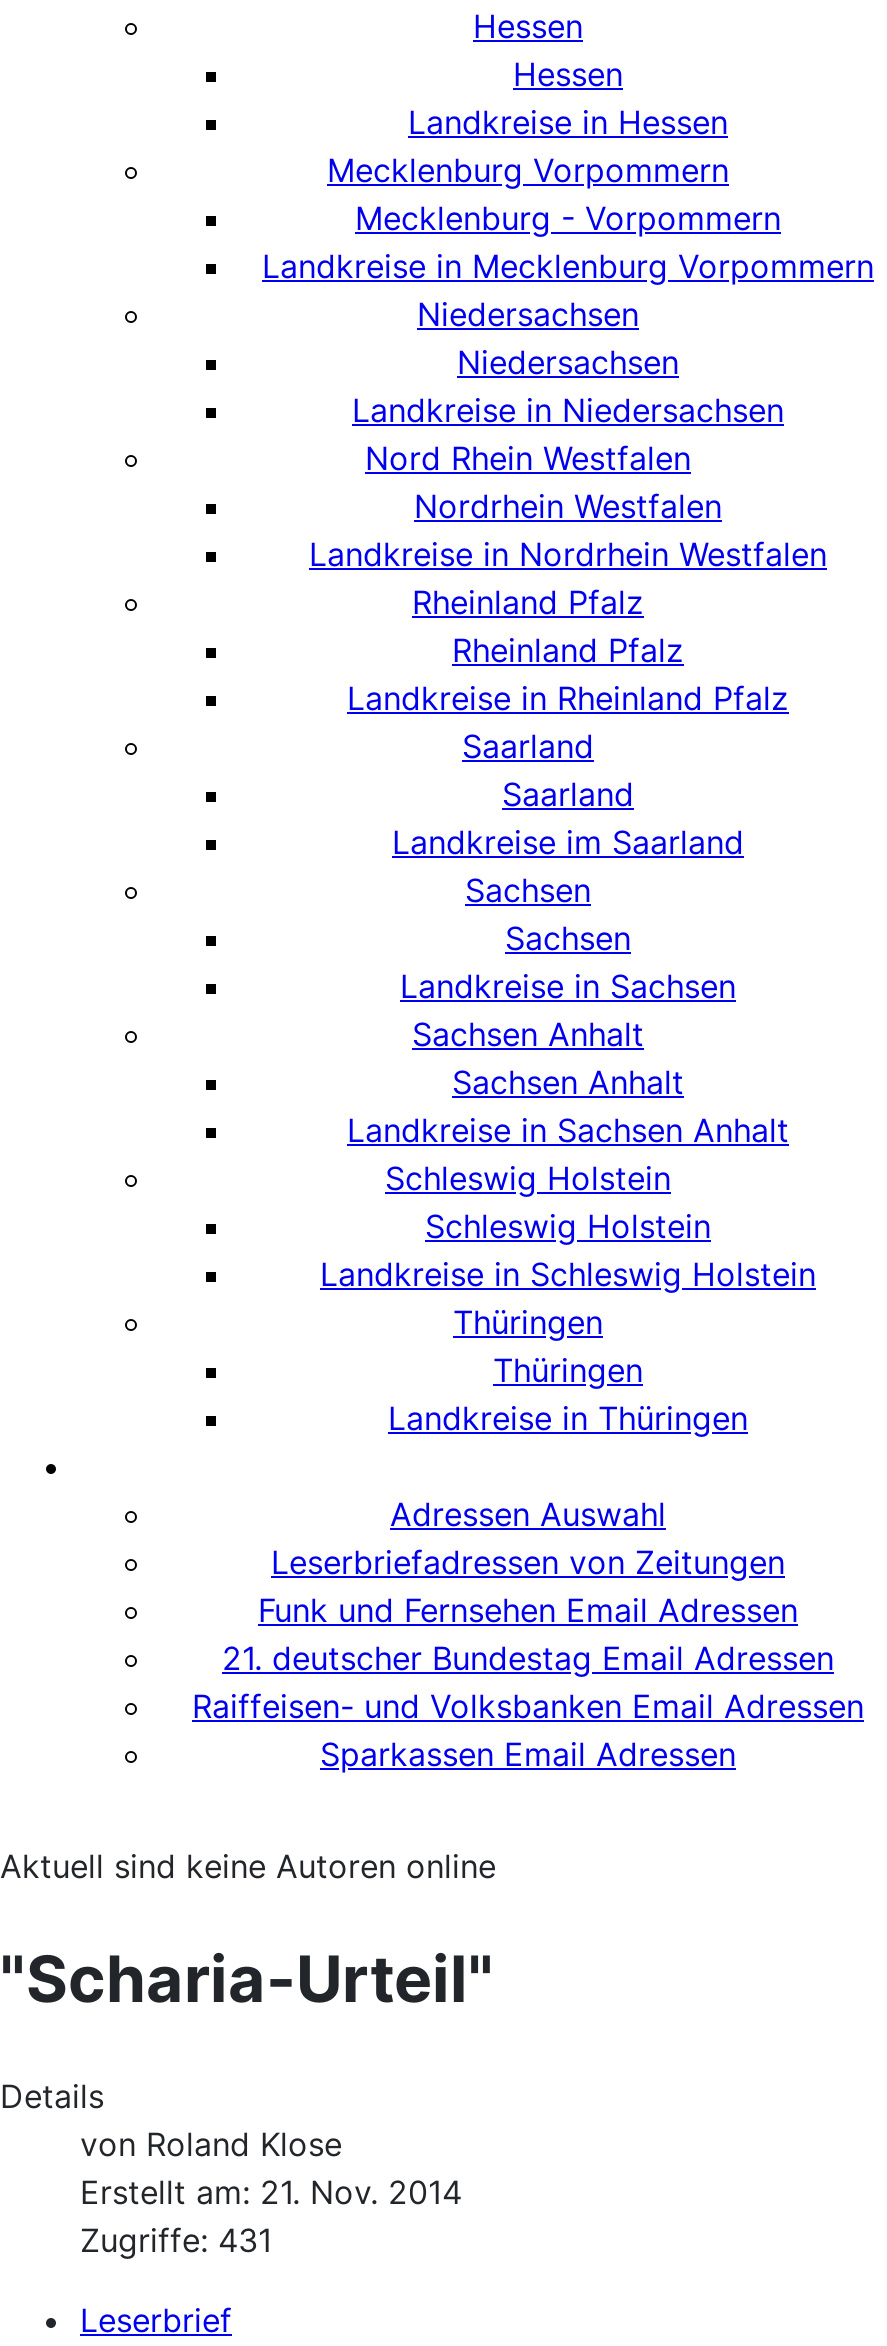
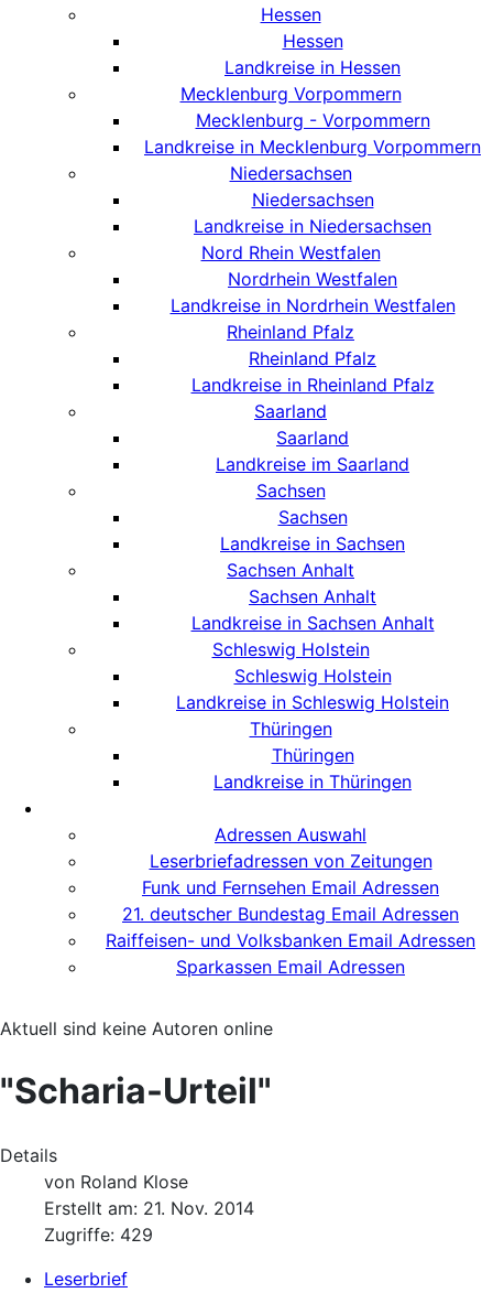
- Zugriffe: 431
+ Zugriffe: 429
